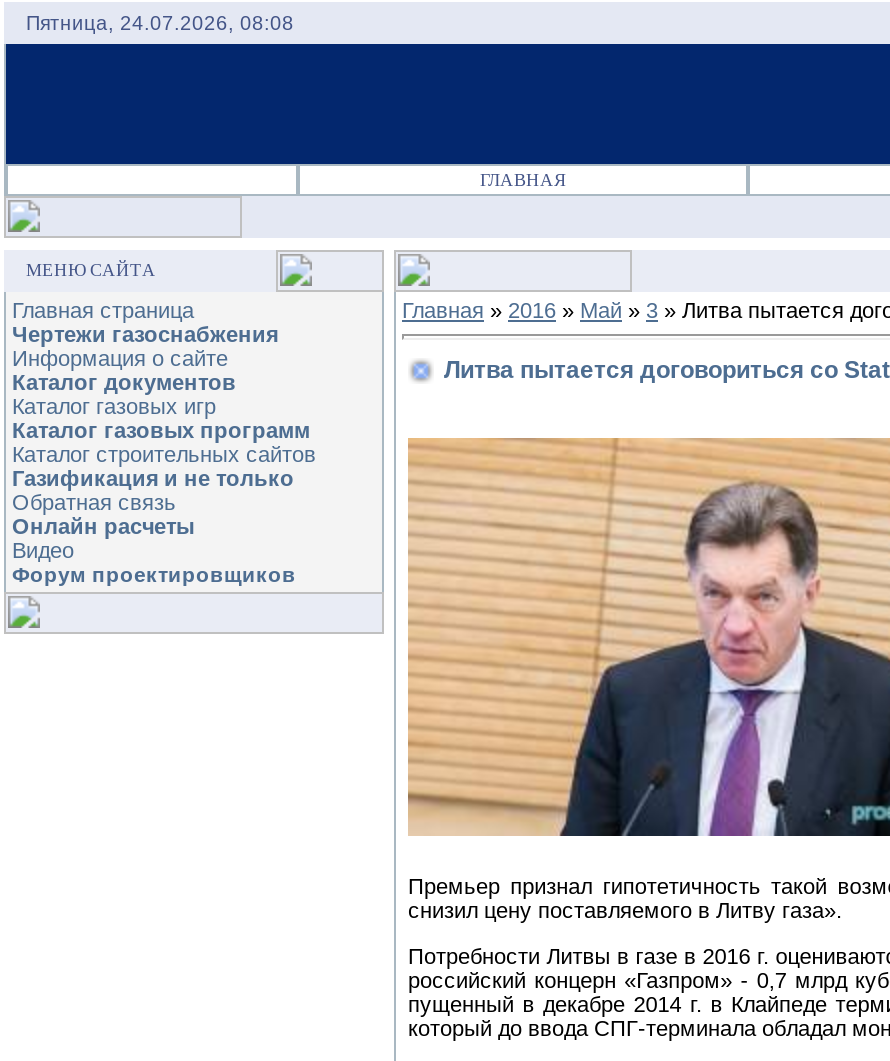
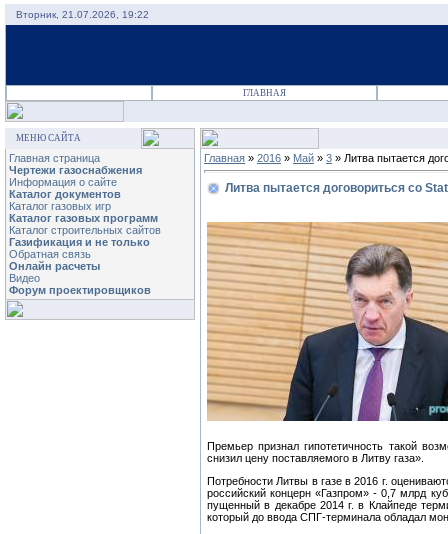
- Пятница, 24.07.2026, 08:08
+ Вторник, 21.07.2026, 19:22
